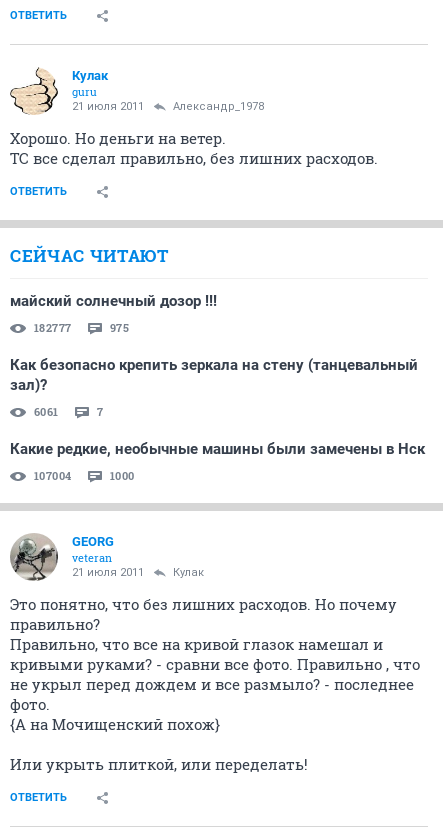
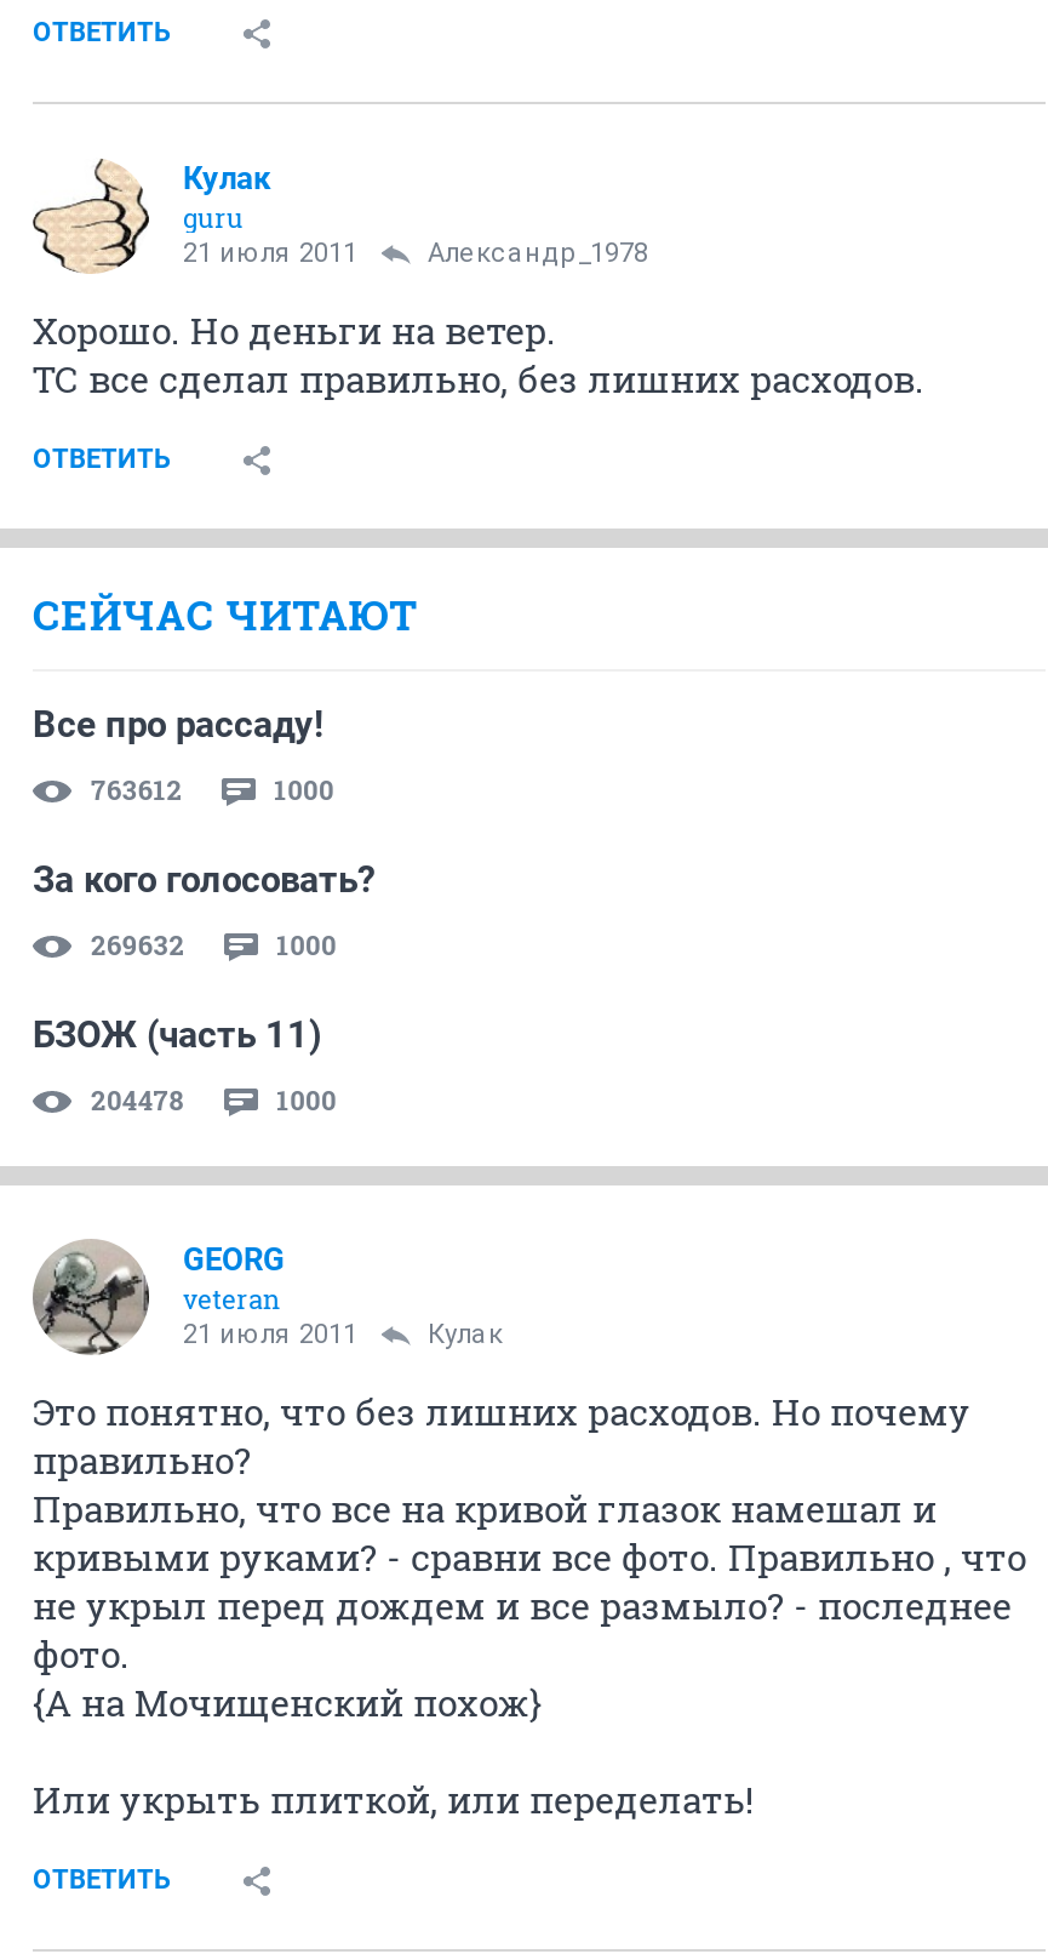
- майский солнечный дозор !!!
+ Все про рассаду!

- 182777
- 975
+ 763612
+ 1000

- Как безопасно крепить зеркала на стену (танцевальный
- зал)?
+ За кого голосовать?

- 6061
- 7
+ 269632
+ 1000

- Какие редкие, необычные машины были замечены в Нск
+ БЗОЖ (часть 11)

- 107004
+ 204478
